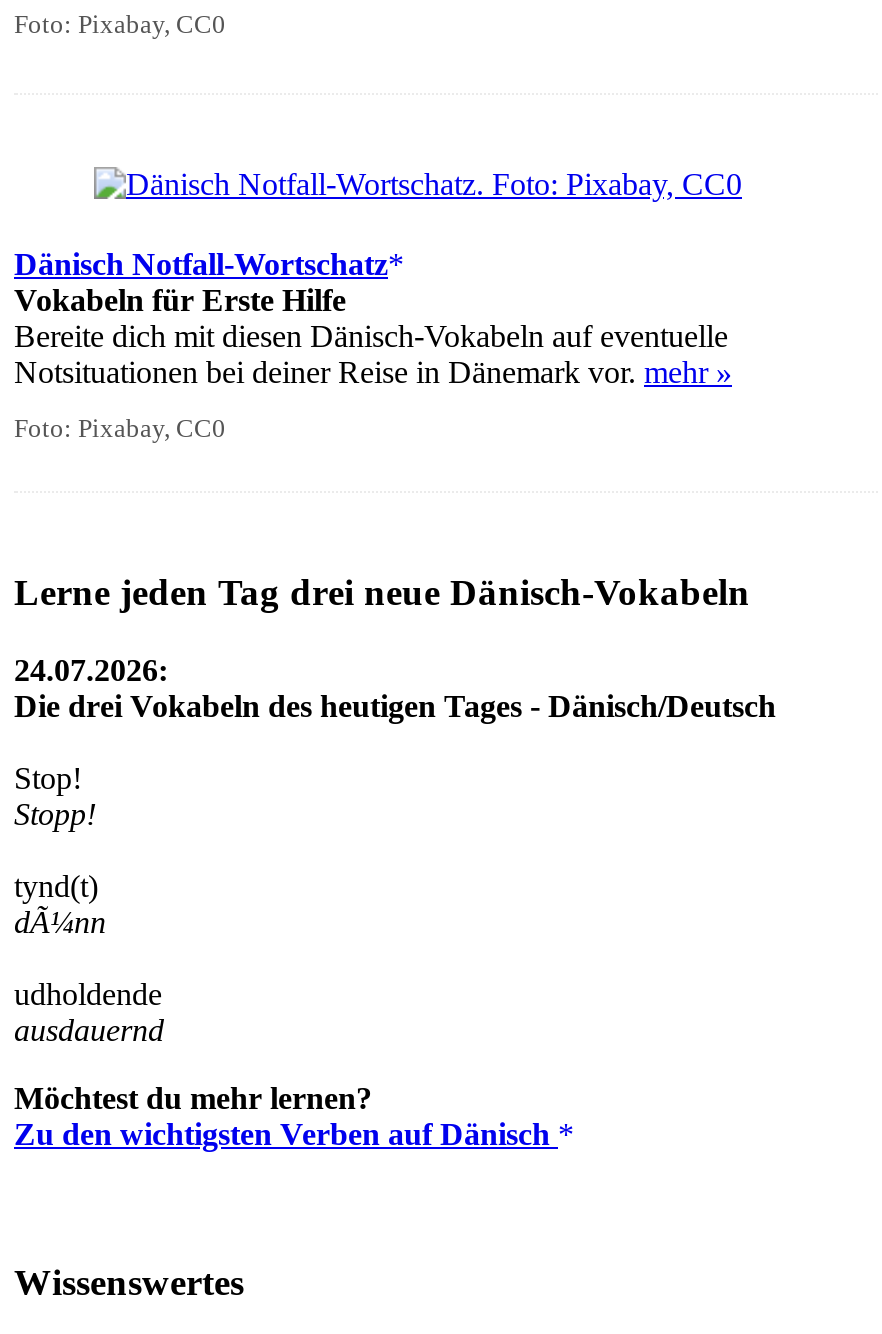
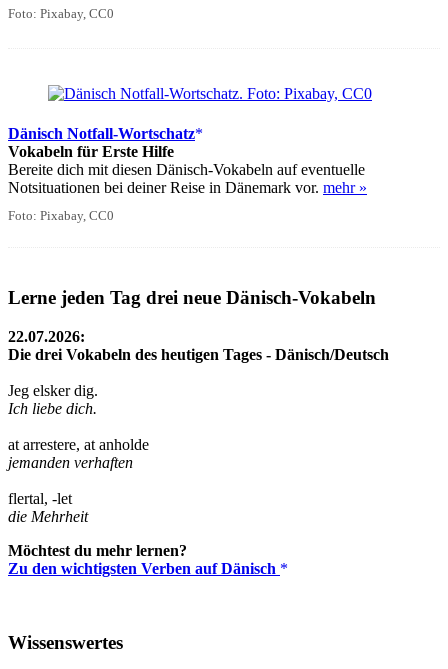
- 24.07.2026:
+ 22.07.2026:

- Stop!
- Stopp!
+ Jeg elsker dig.
+ Ich liebe dich.

- tynd(t)
- dÃ¼nn
+ at arrestere, at anholde
+ jemanden verhaften

- udholdende
- ausdauernd
+ flertal, -let
+ die Mehrheit
